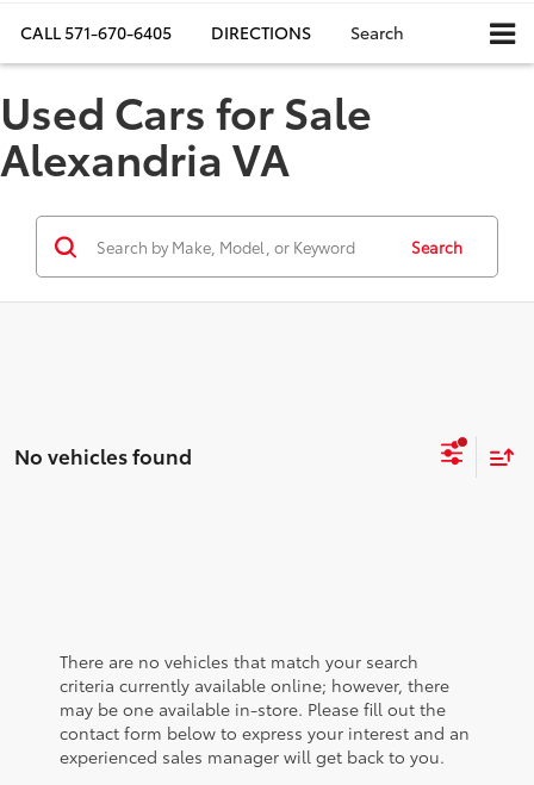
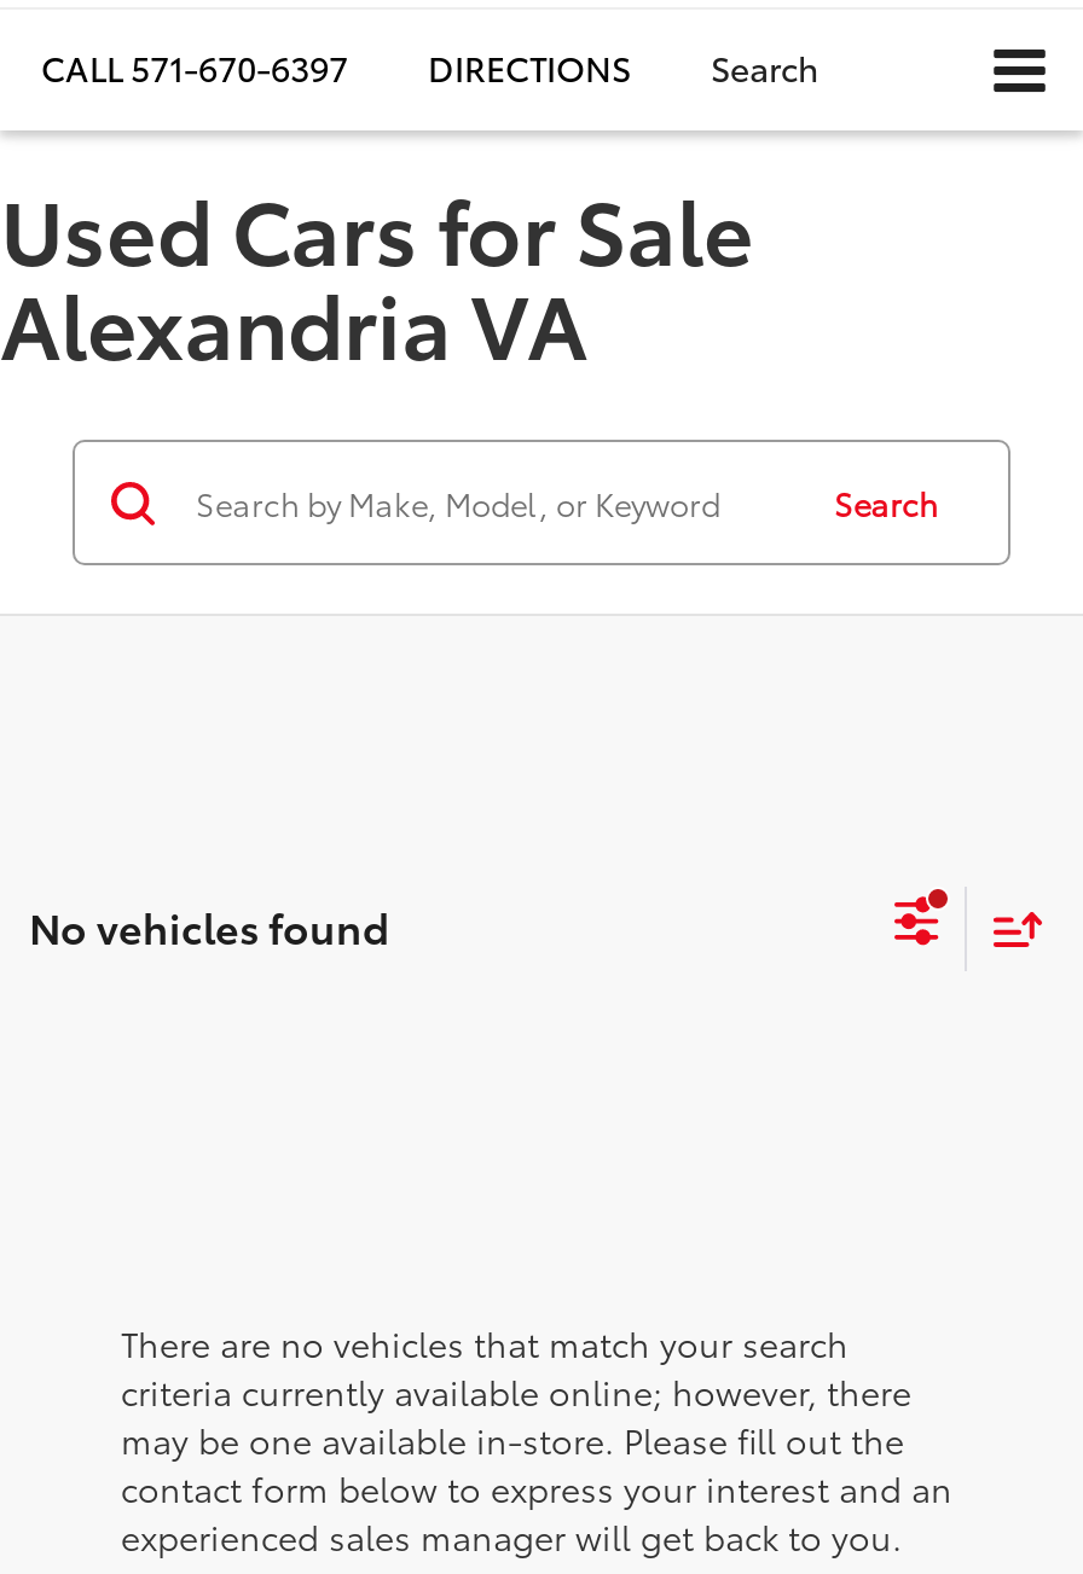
- CALL 571-670-6405 DIRECTIONS Search
+ CALL 571-670-6397 DIRECTIONS Search
